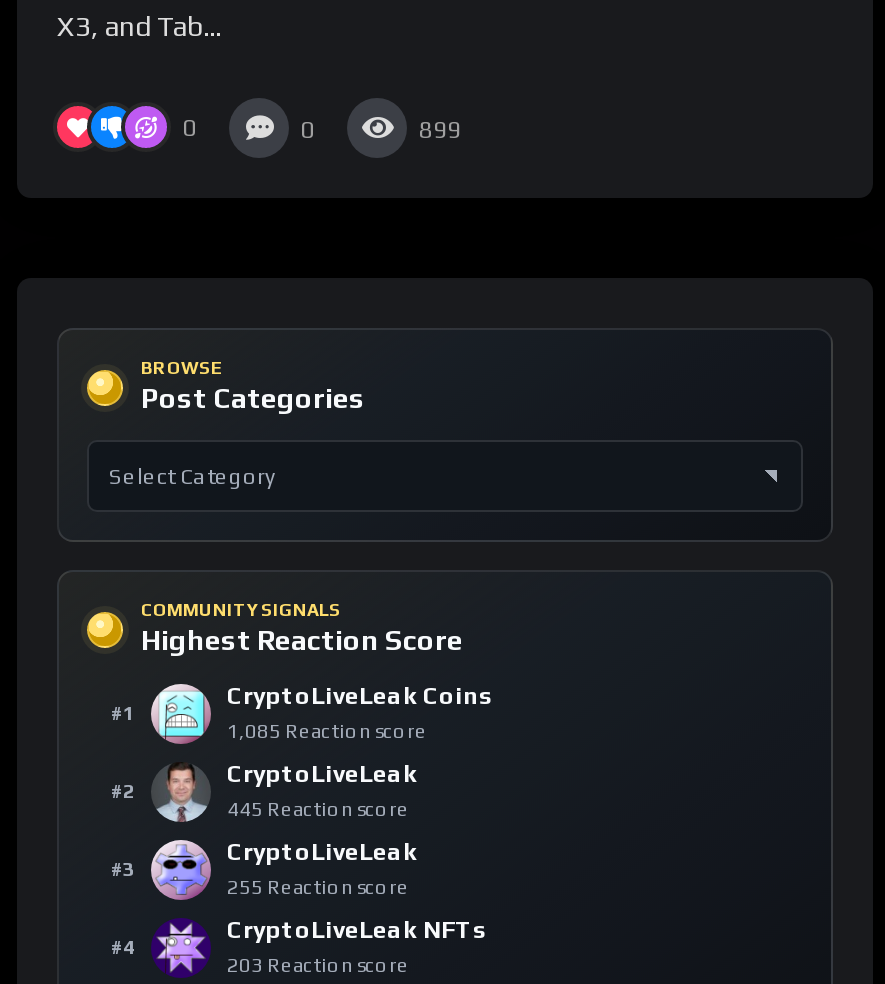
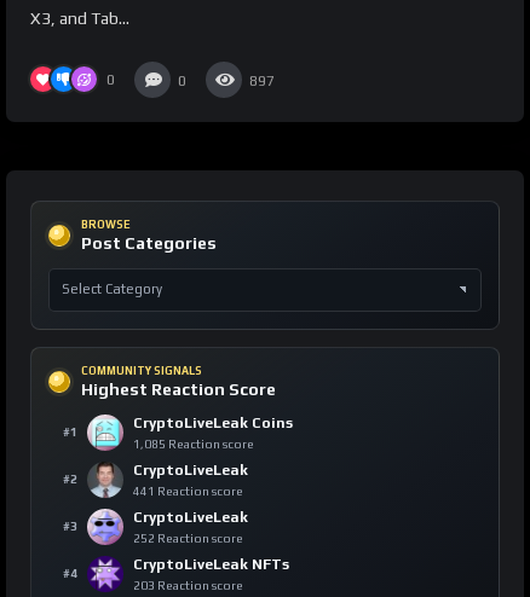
- 899
+ 897

- 445 Reaction score
+ 441 Reaction score

- 255 Reaction score
+ 252 Reaction score
